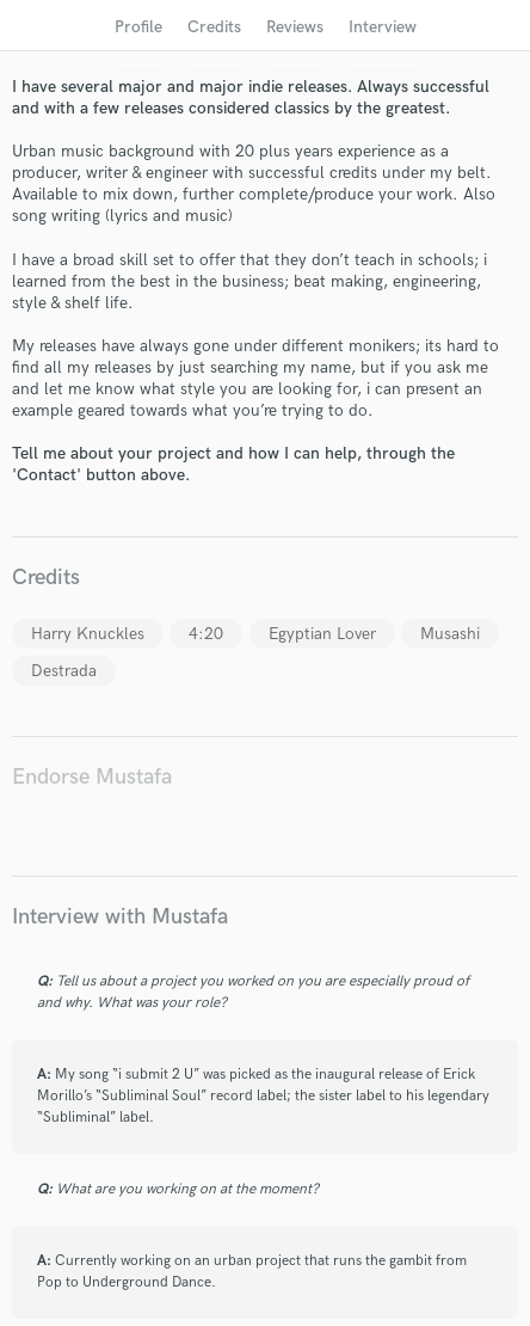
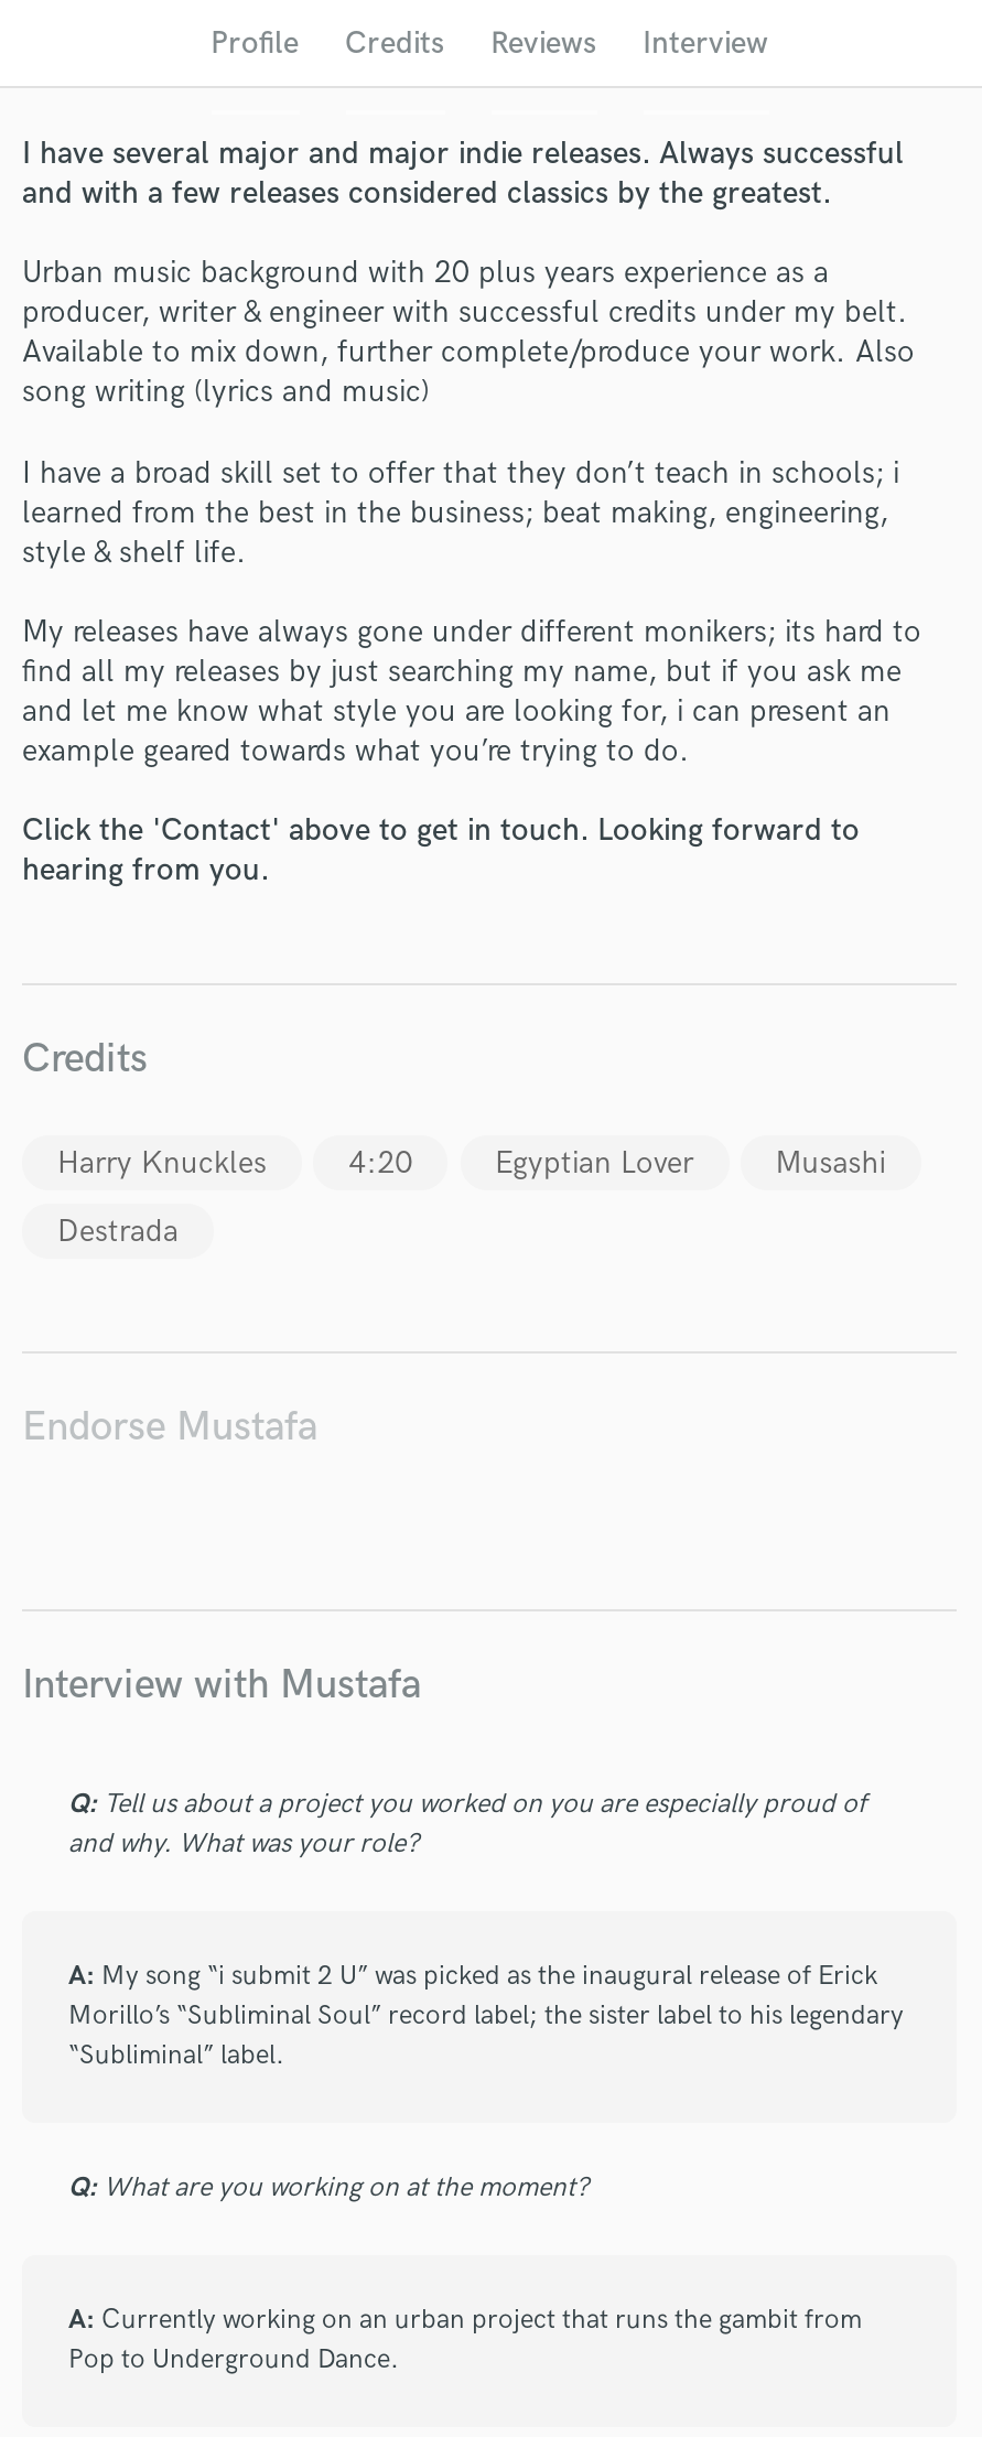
- Tell me about your project and how I can help, through the
- 'Contact' button above.
+ Click the 'Contact' above to get in touch. Looking forward to
+ hearing from you.
